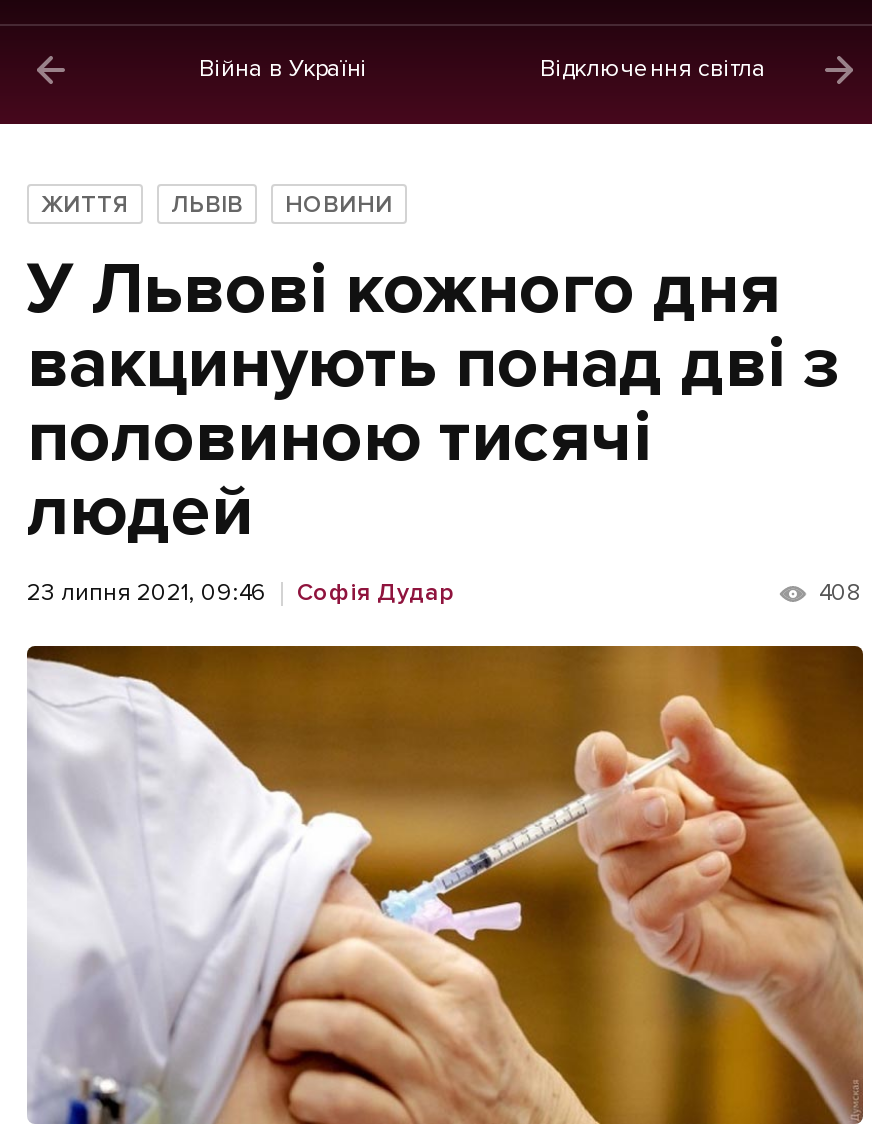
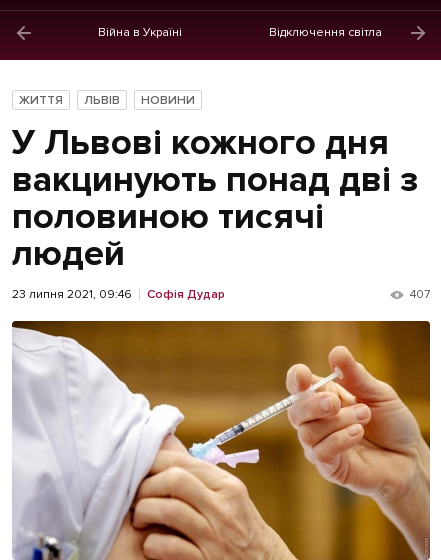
- 408
+ 407
